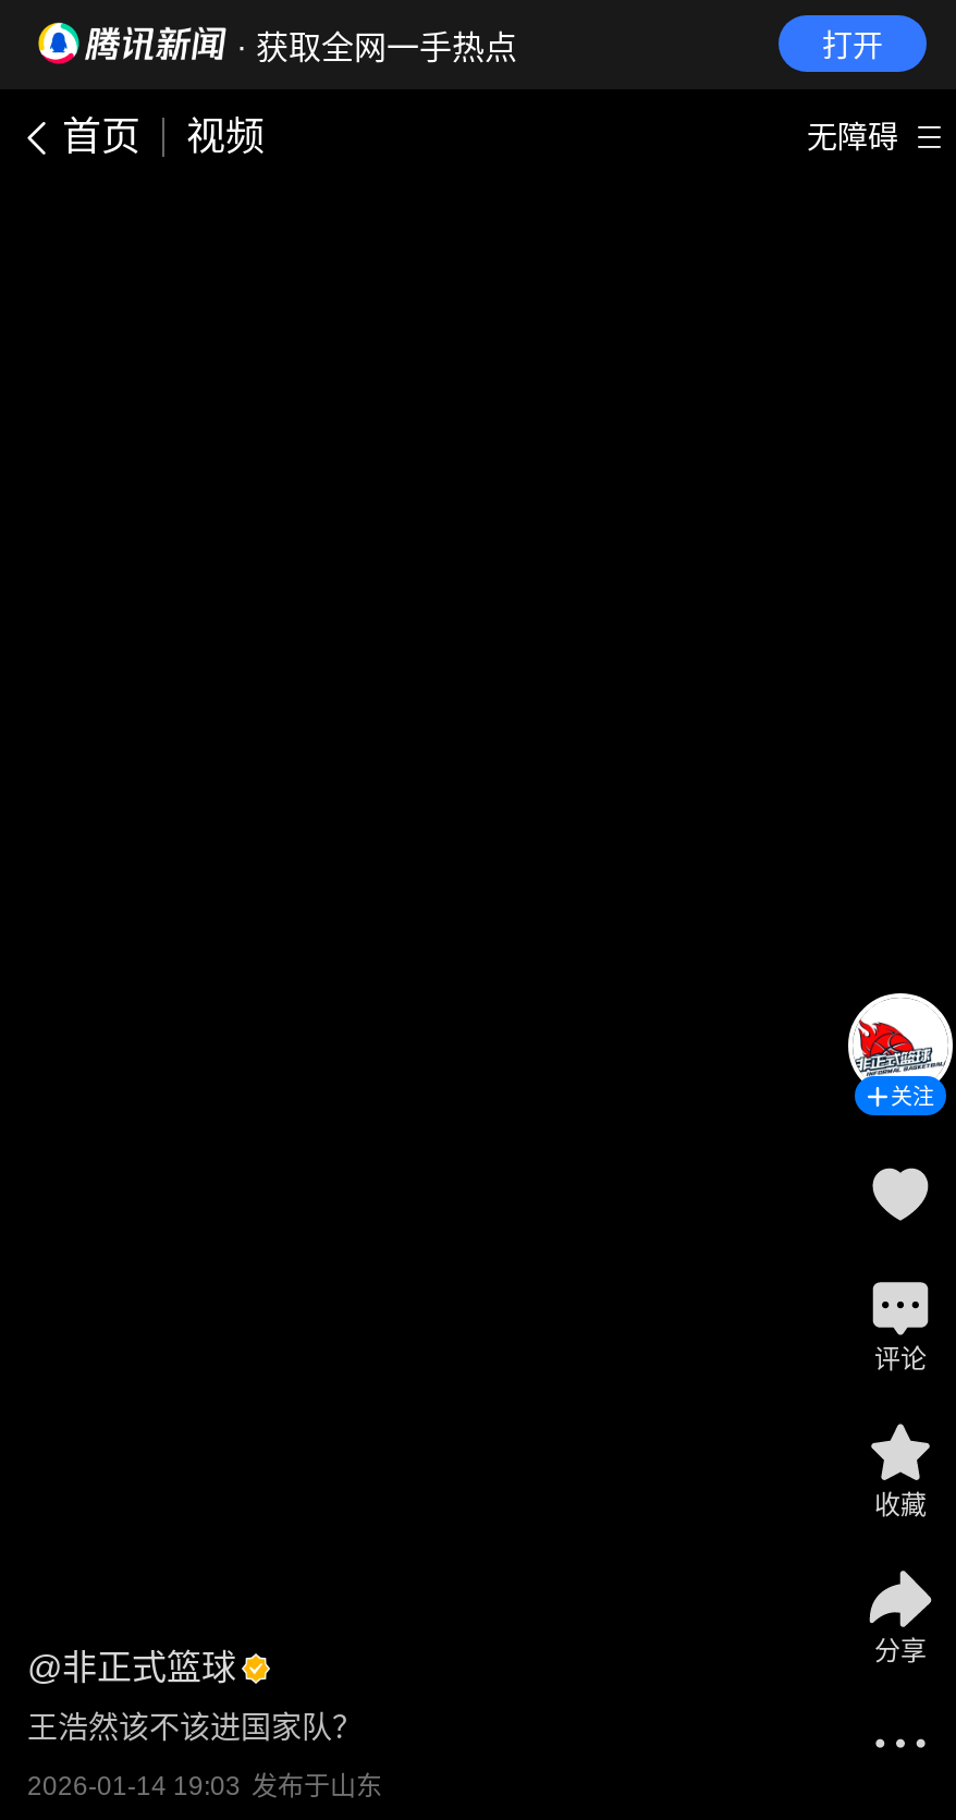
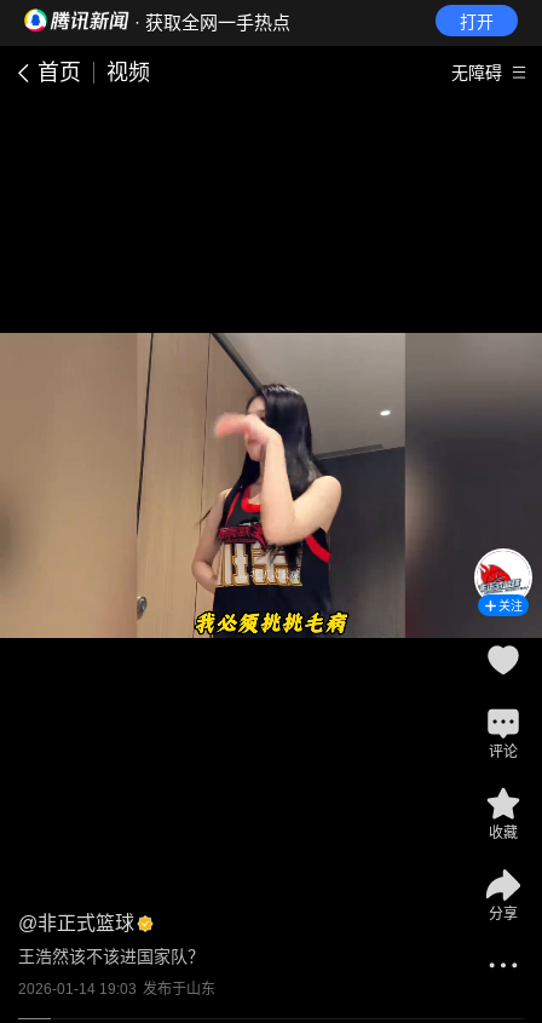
+ [image]
